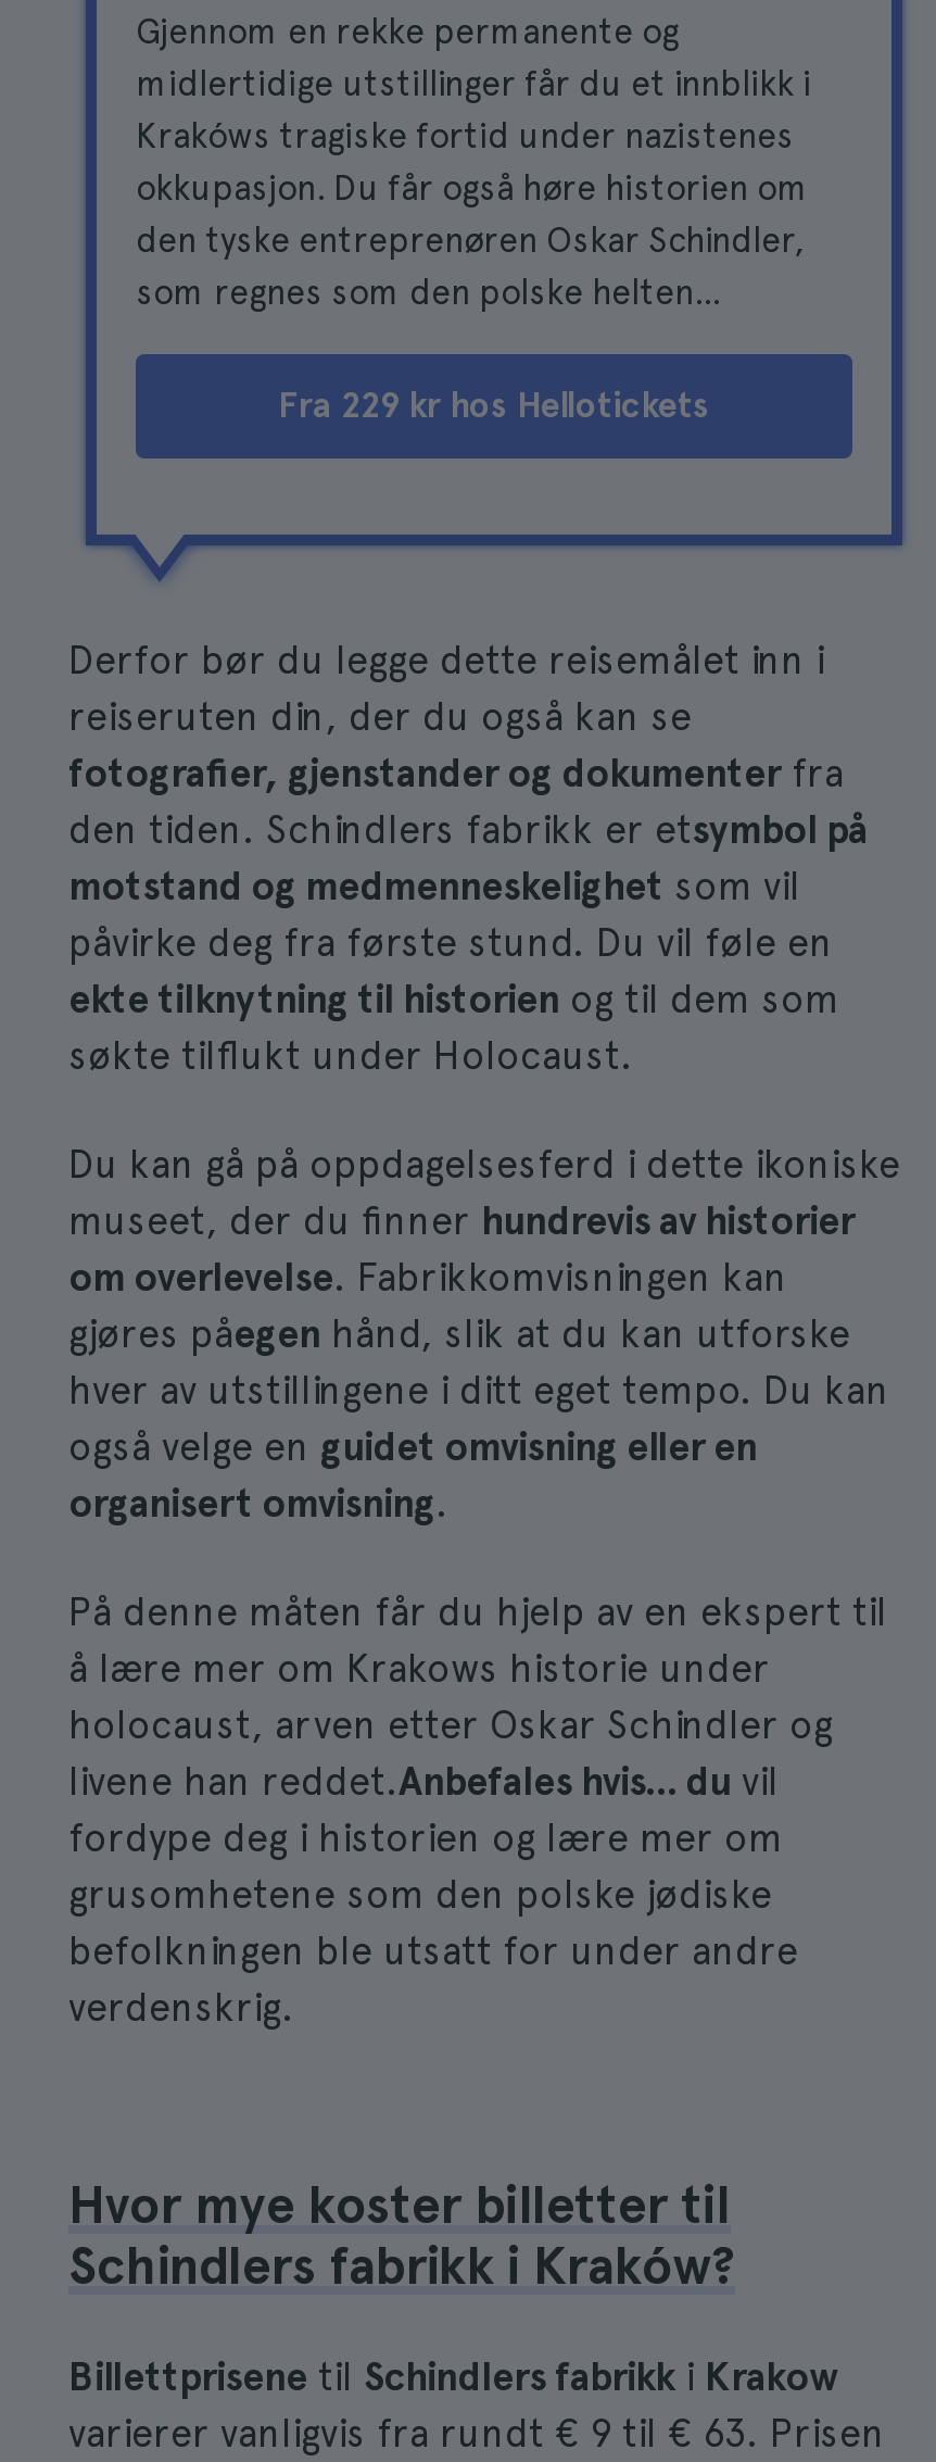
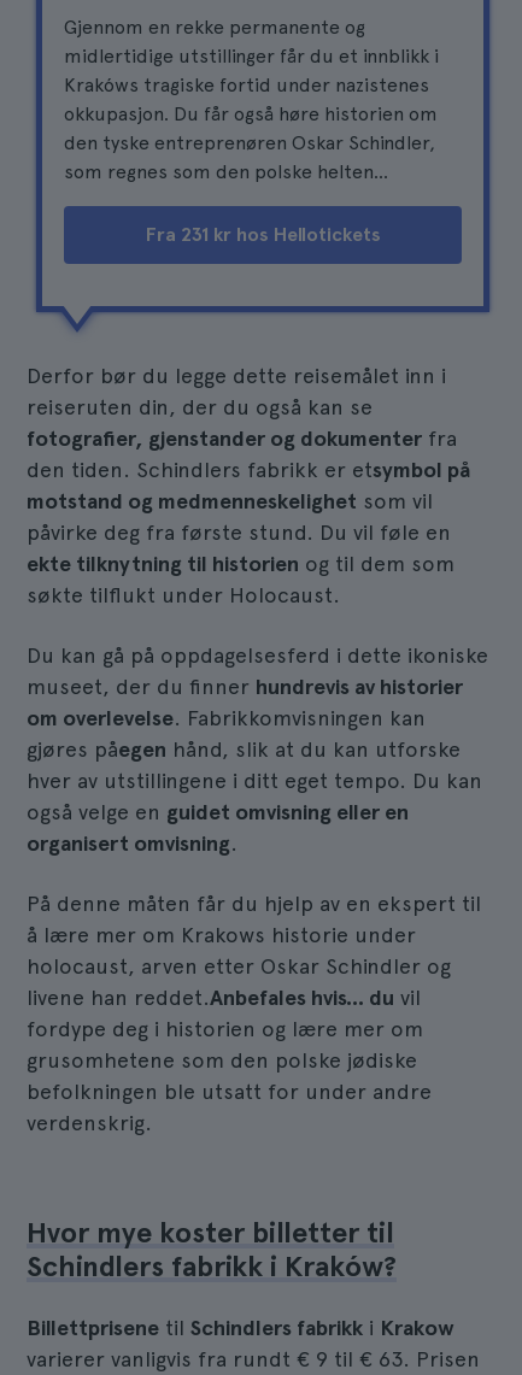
- Fra 229 kr hos Hellotickets
+ Fra 231 kr hos Hellotickets
